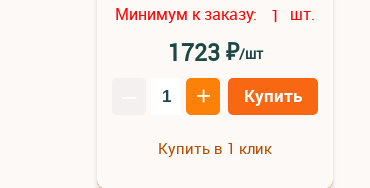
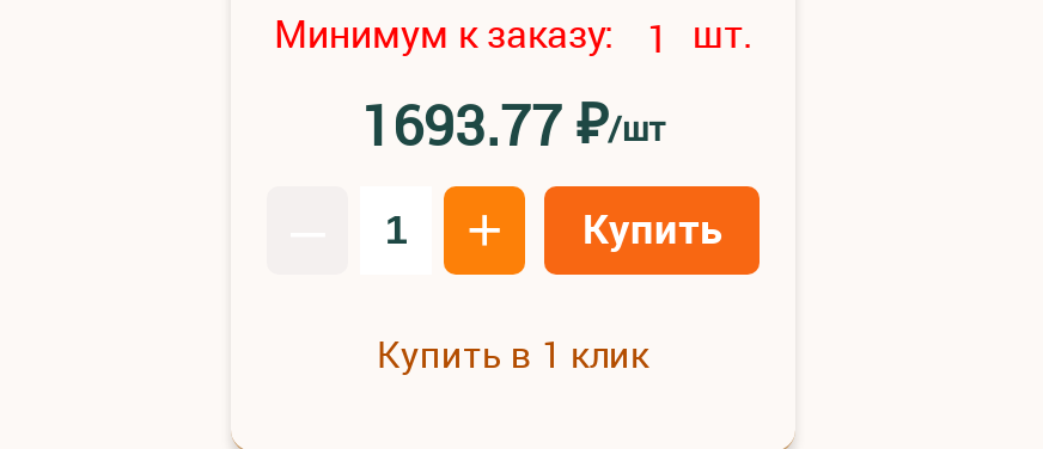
- 1723 ₽/шт
+ 1693.77 ₽/шт
